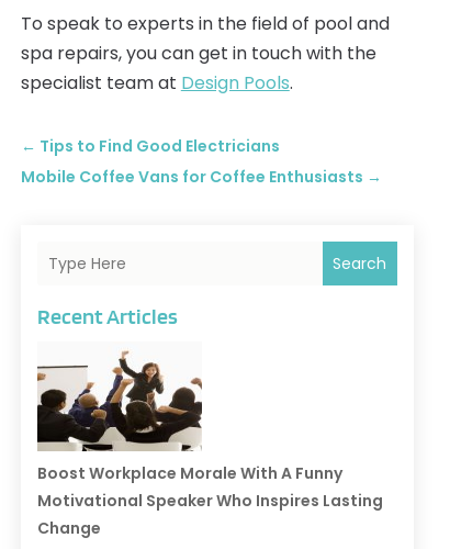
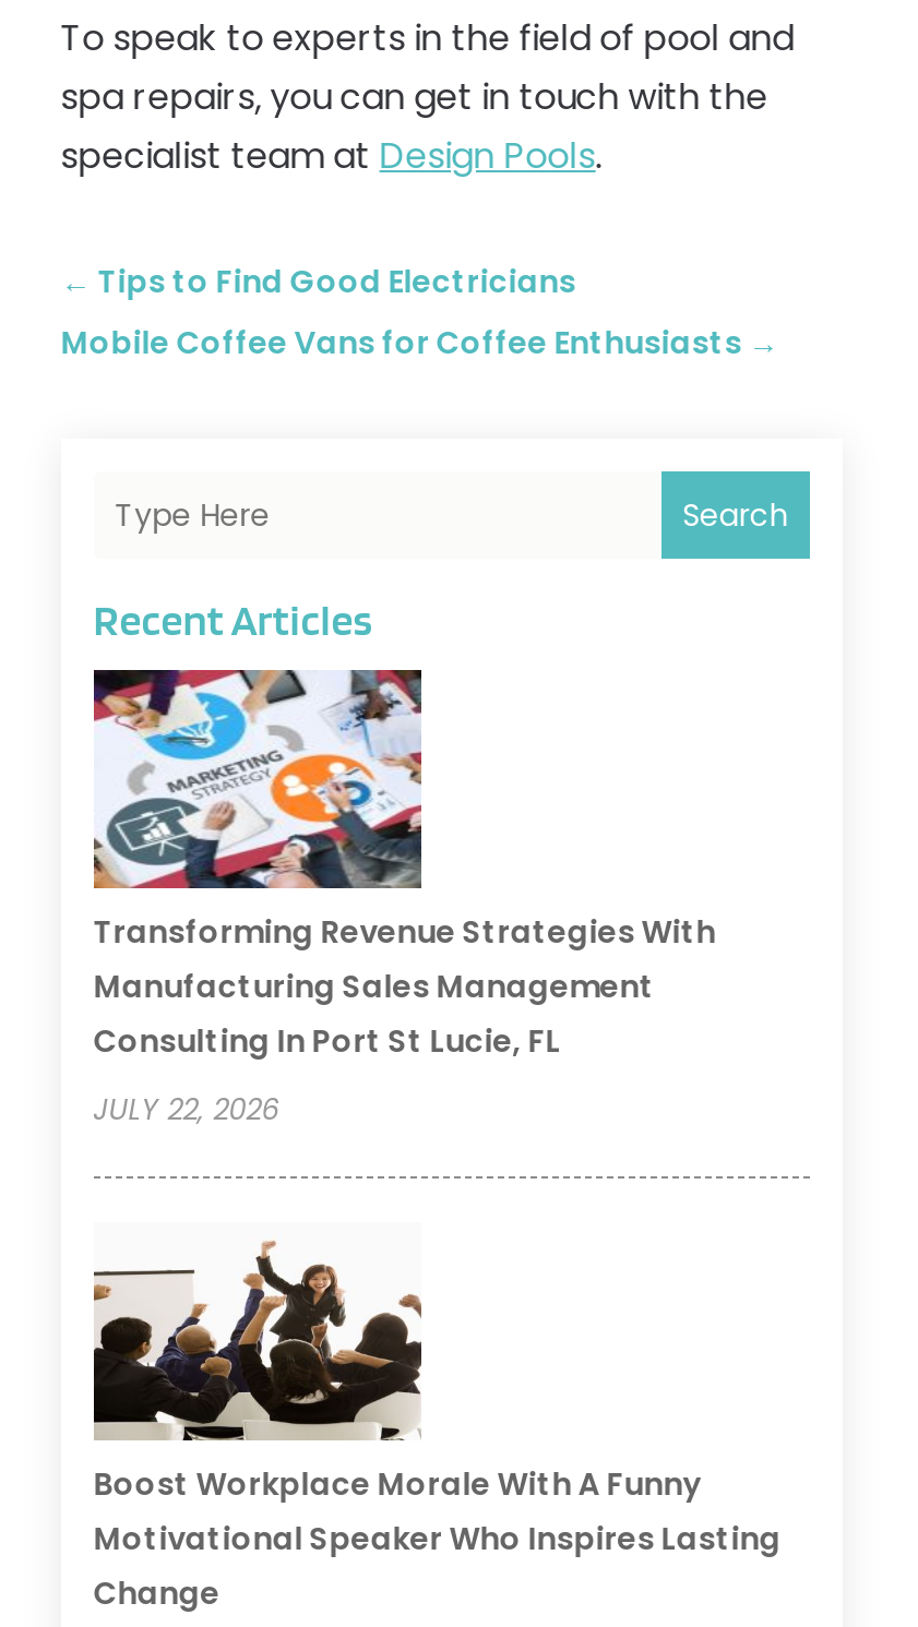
+ [image]
+ Transforming Revenue Strategies With
+ Manufacturing Sales Management
+ Consulting In Port St Lucie, FL
+ JULY 22, 2026
